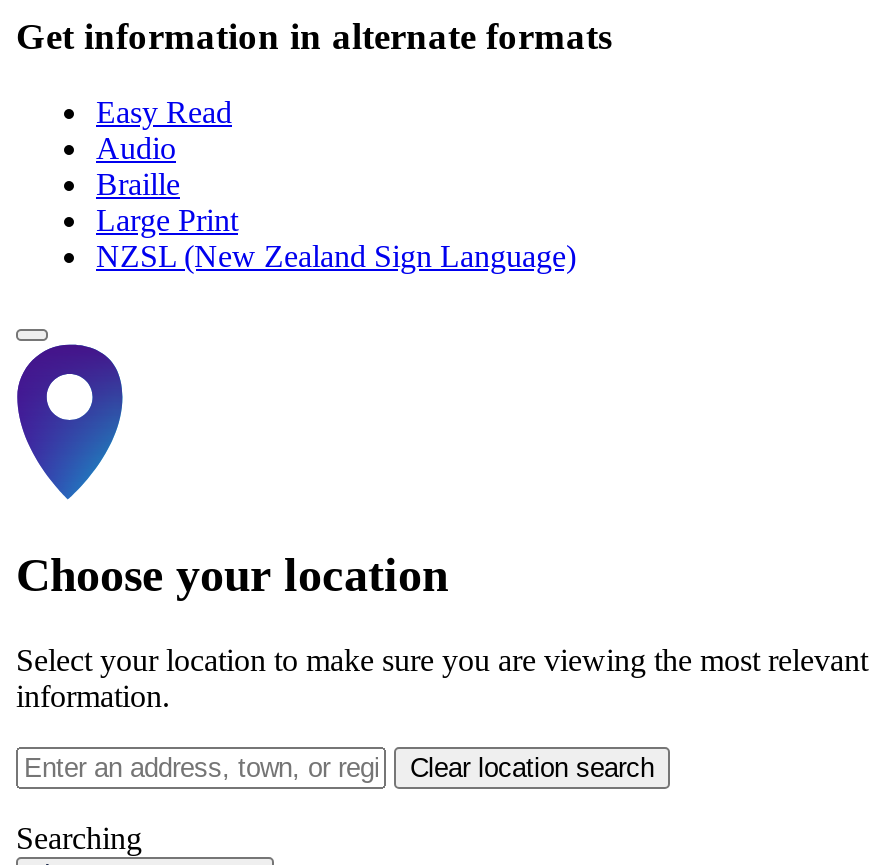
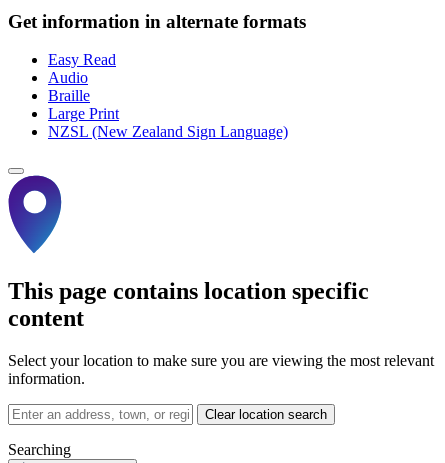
- Choose your location
+ This page contains location specific
+ content
